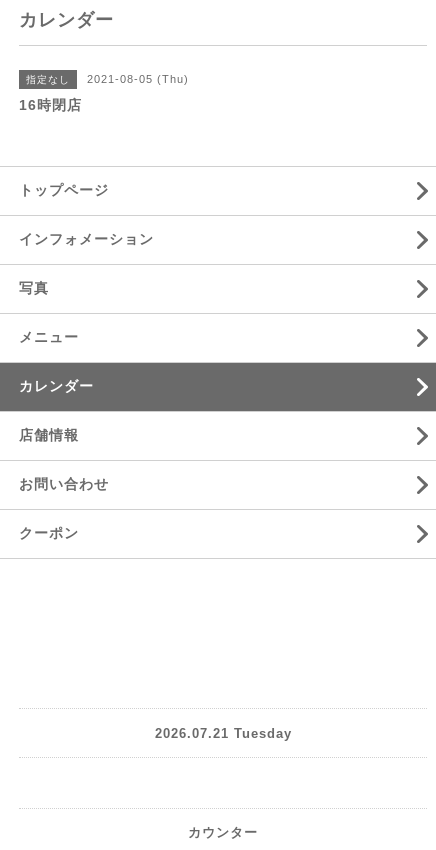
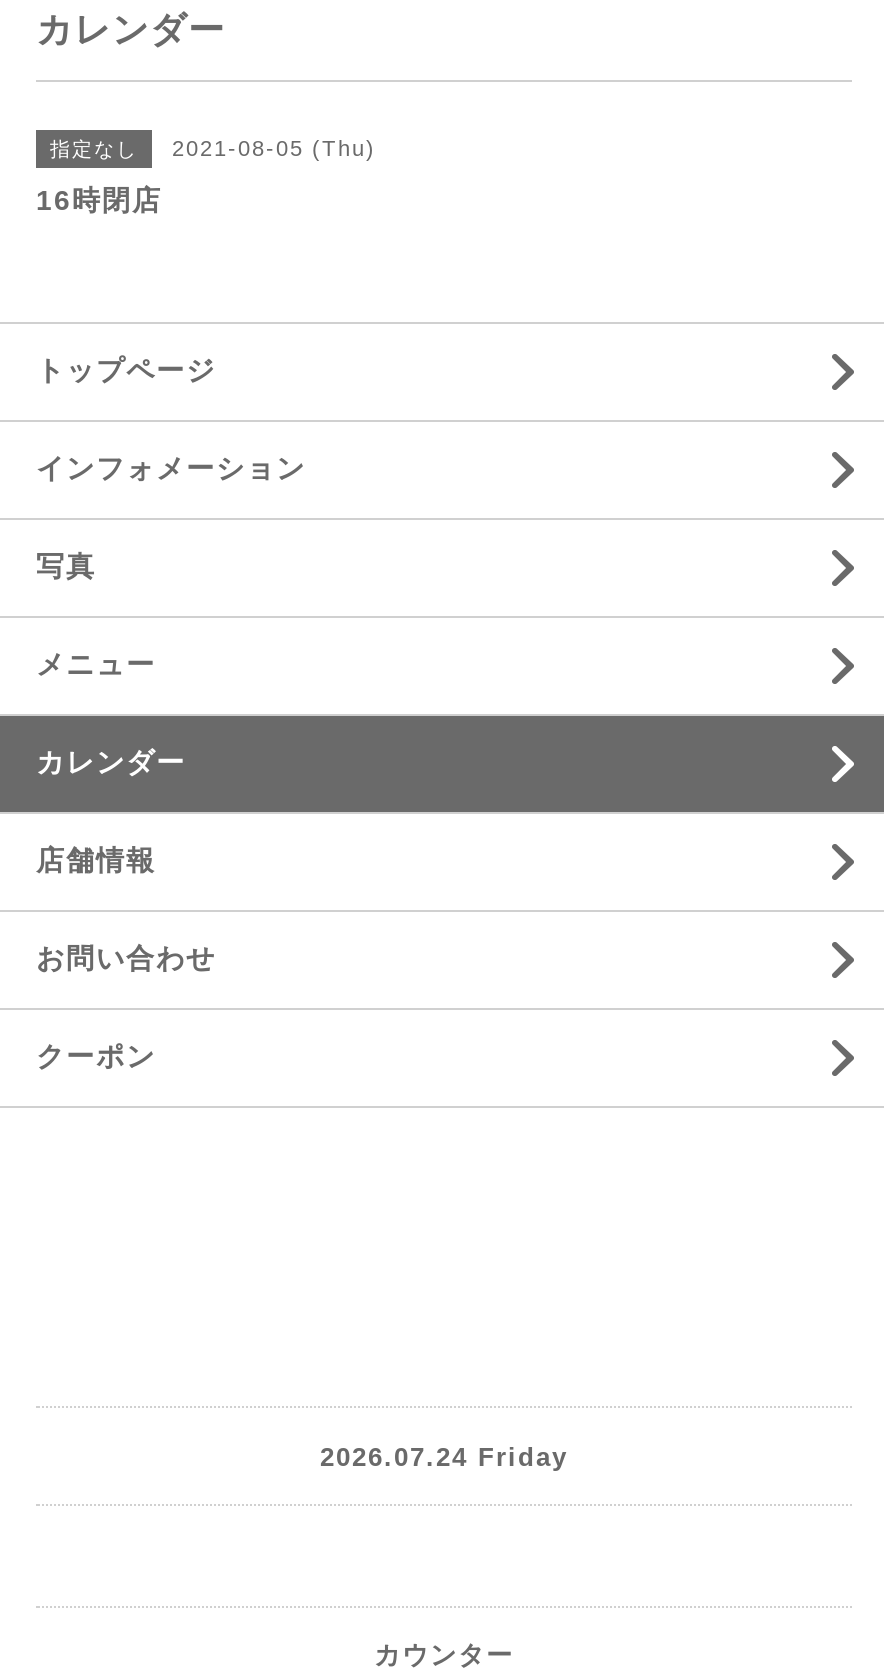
- 2026.07.21 Tuesday
+ 2026.07.24 Friday
